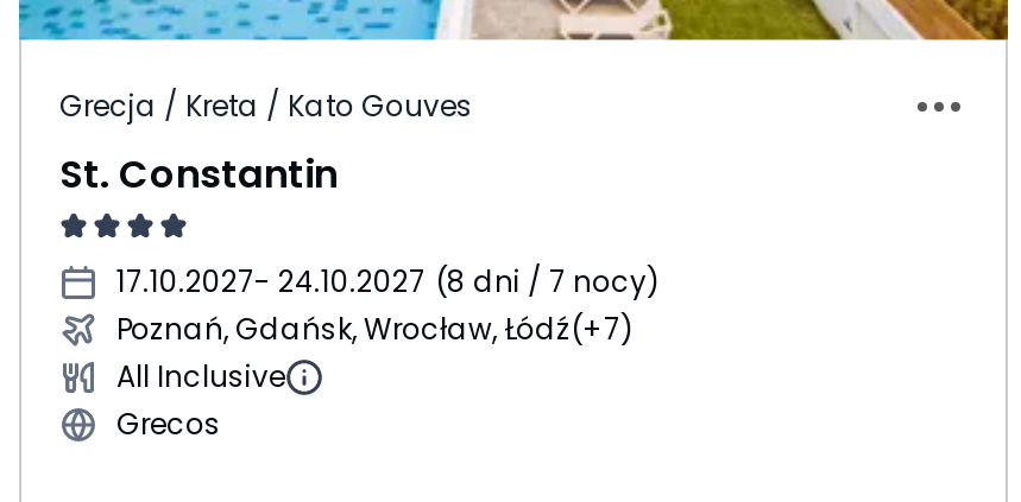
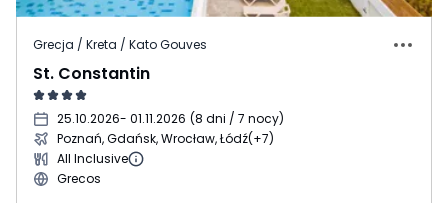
- 17.10.2027- 24.10.2027 (8 dni / 7 nocy)
+ 25.10.2026- 01.11.2026 (8 dni / 7 nocy)
